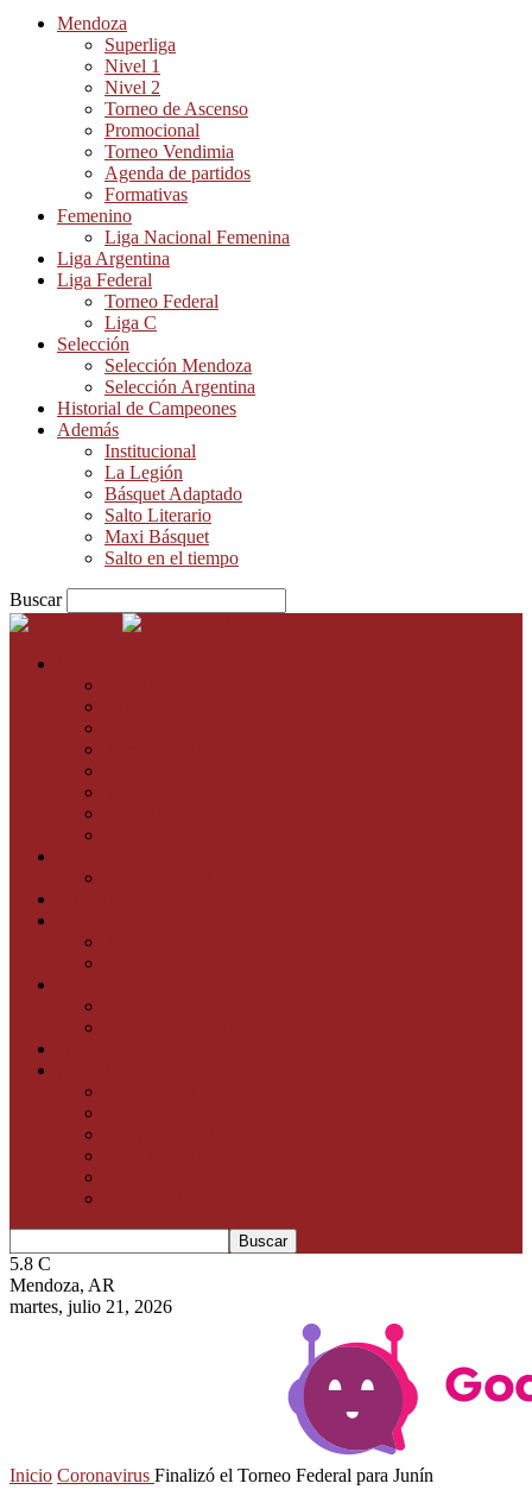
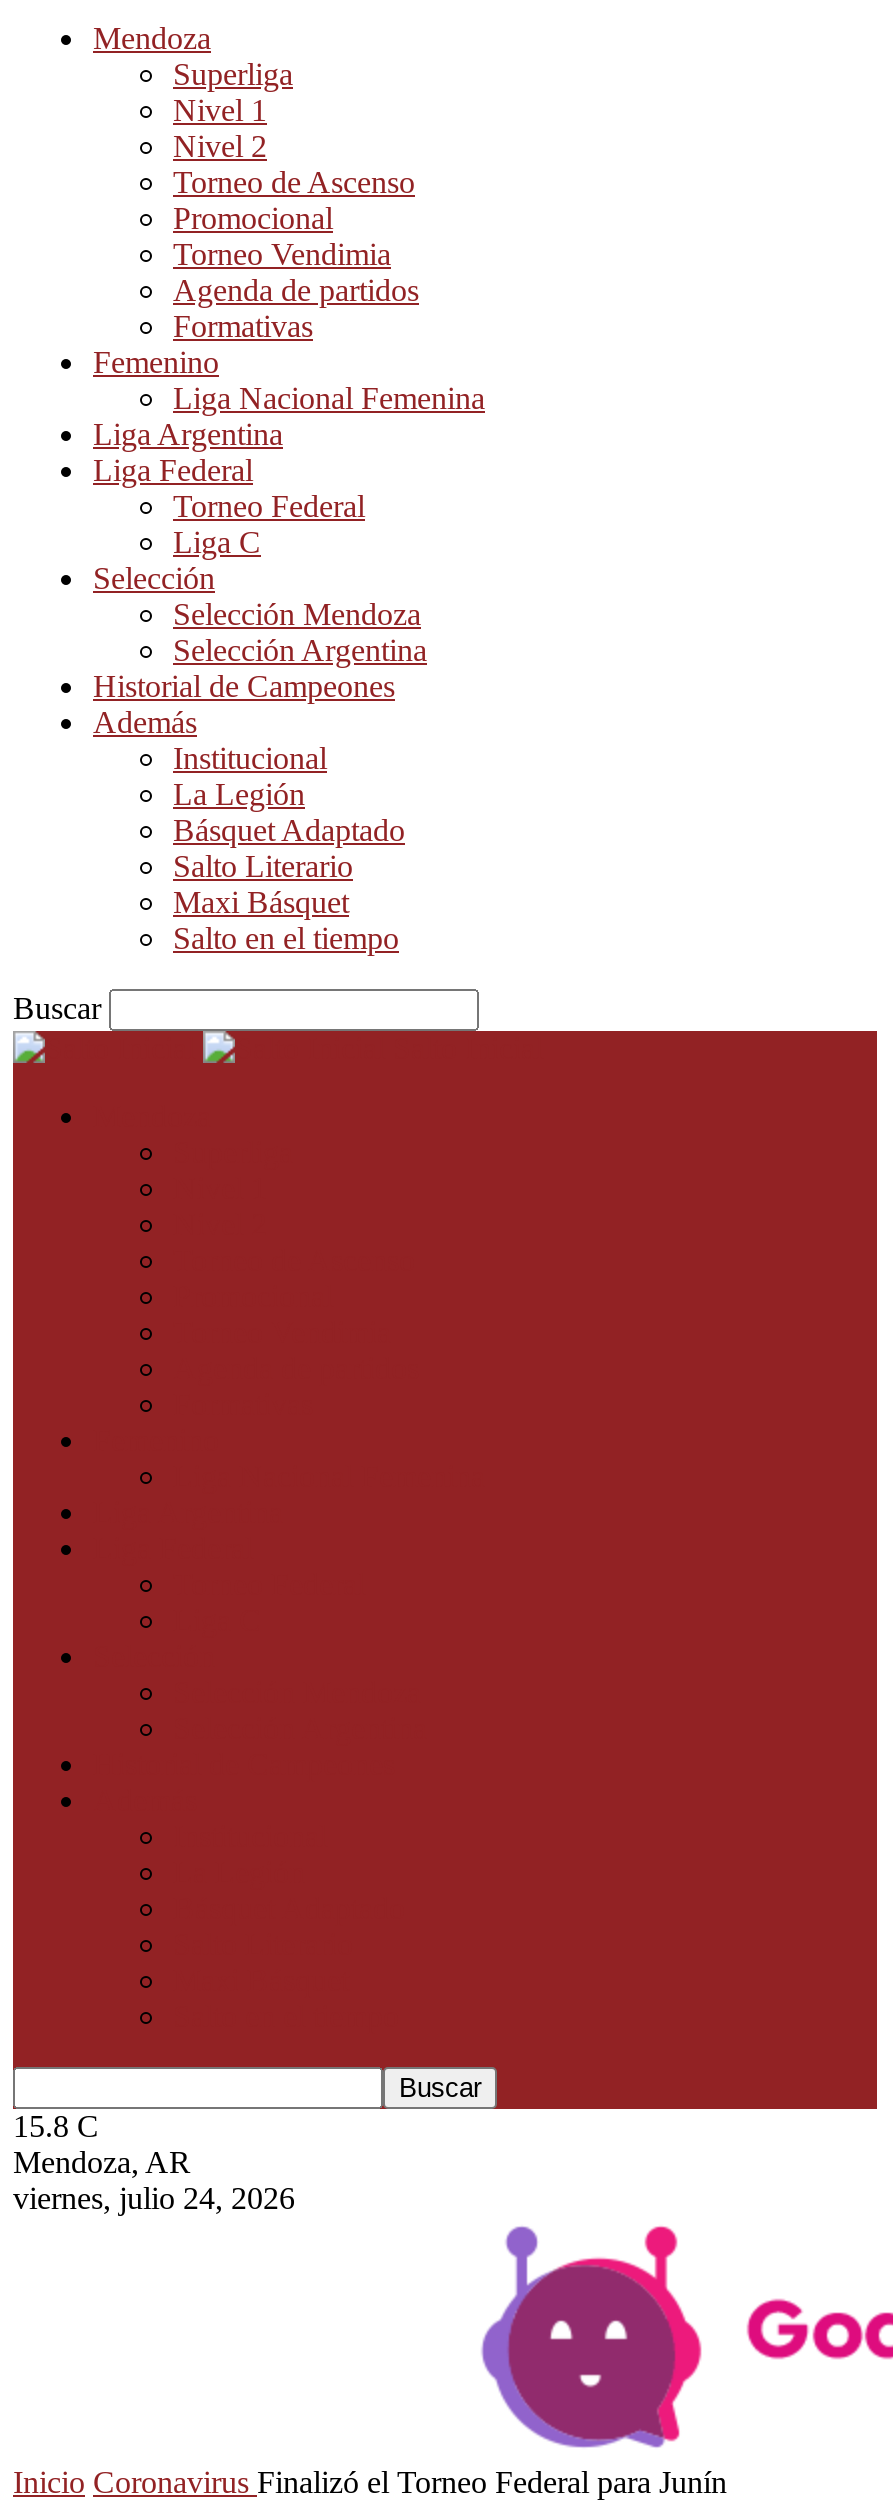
- 5.8 C
+ 15.8 C

- martes, julio 21, 2026
+ viernes, julio 24, 2026
